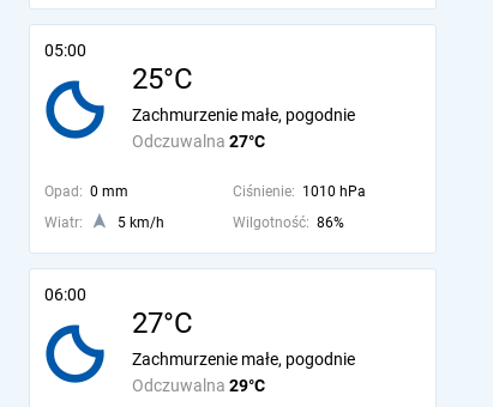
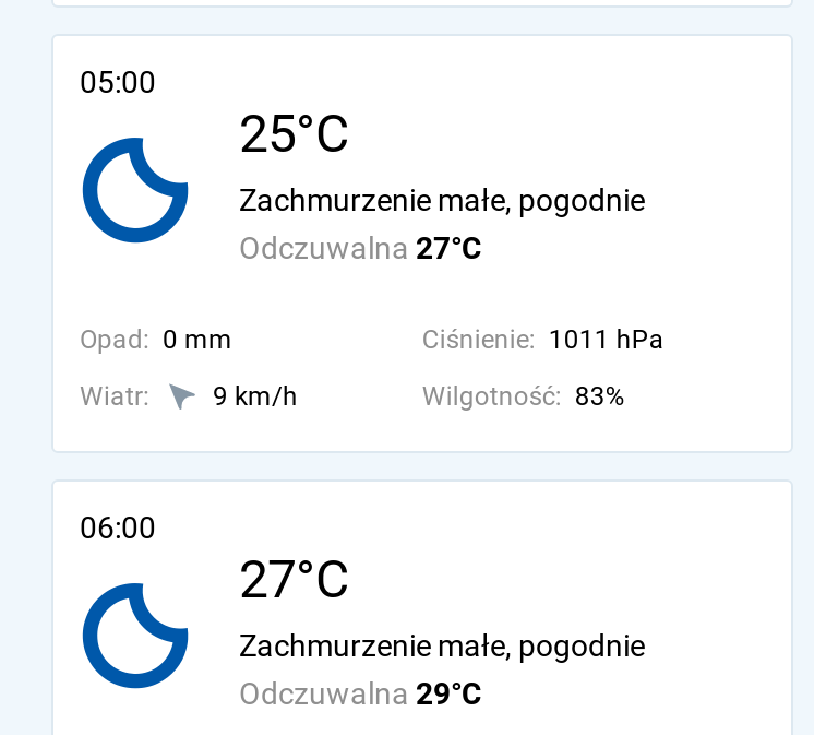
- Ciśnienie: 1010 hPa
+ Ciśnienie: 1011 hPa

- 5 km/h
+ 9 km/h

- Wilgotność: 86%
+ Wilgotność: 83%
